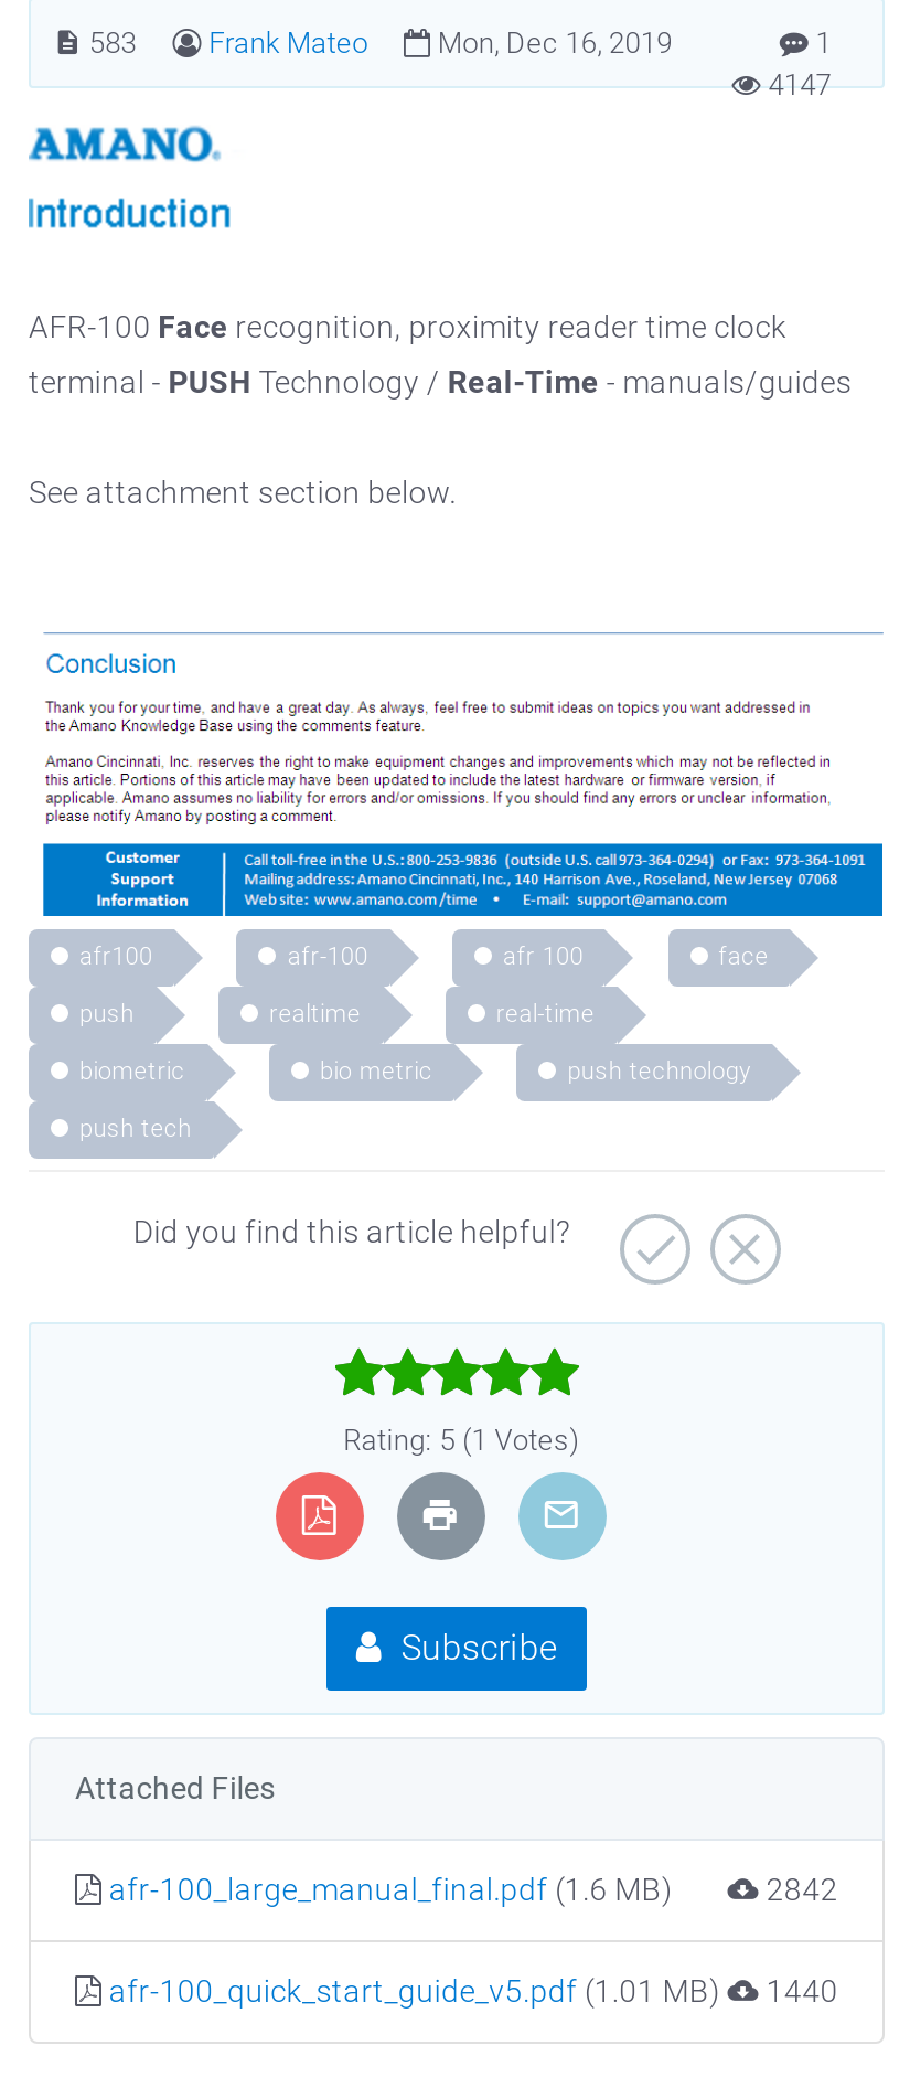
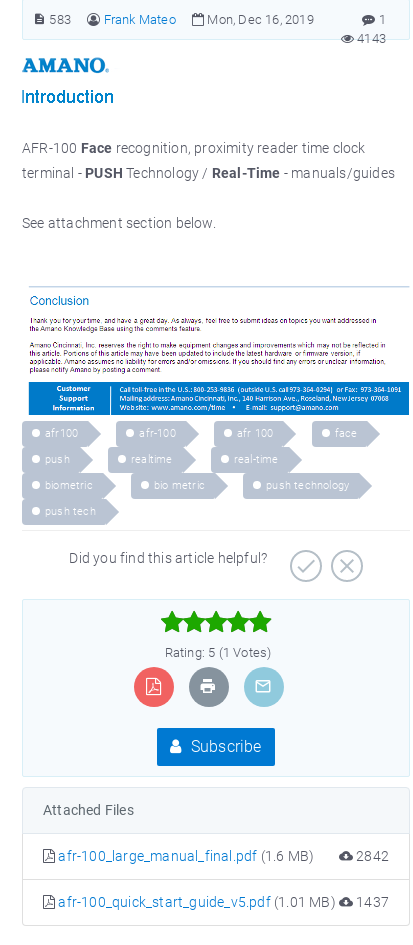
- 4147
+ 4143

- afr-100_quick_start_guide_v5.pdf (1.01 MB) 1440
+ afr-100_quick_start_guide_v5.pdf (1.01 MB) 1437
